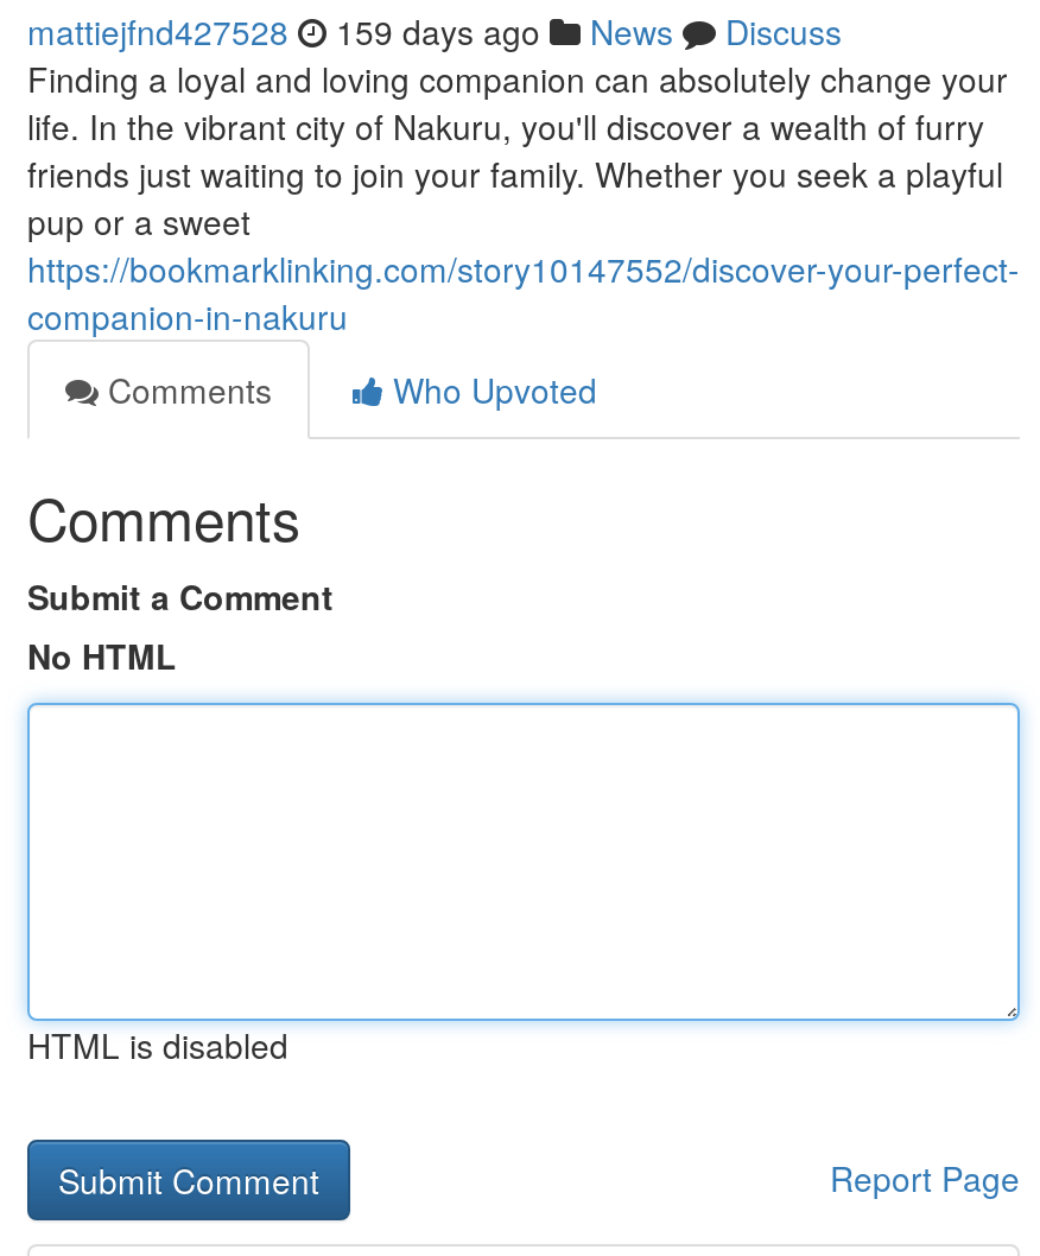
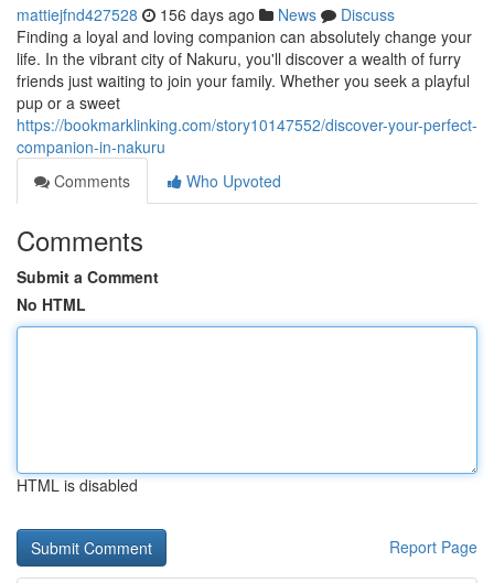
- mattiejfnd427528 159 days ago News Discuss
+ mattiejfnd427528 156 days ago News Discuss
